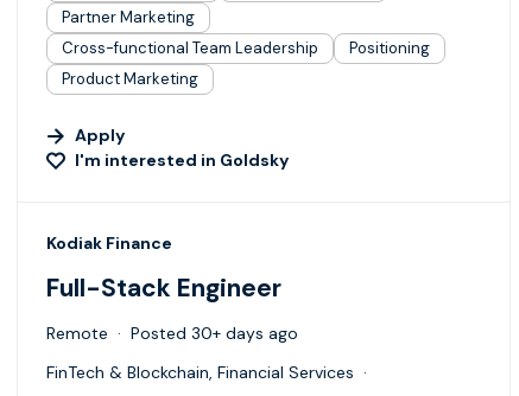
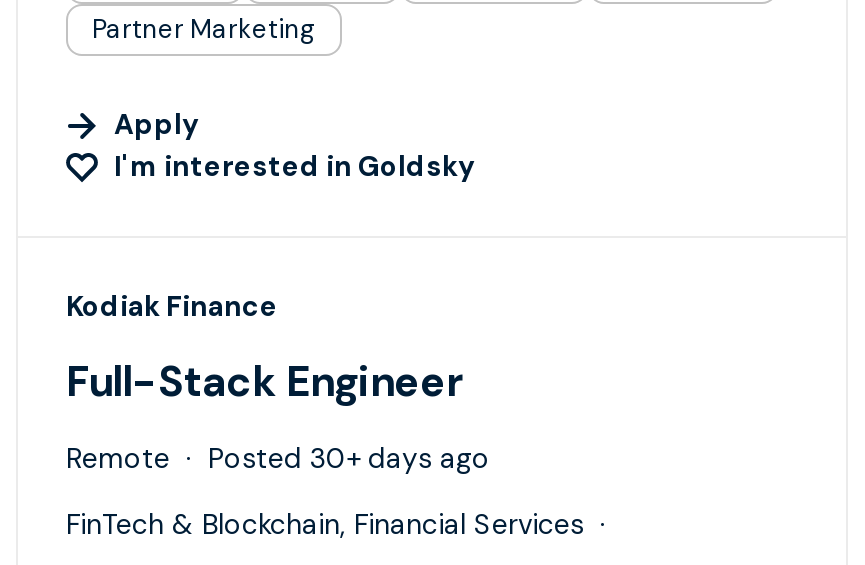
- Cross-functional Team Leadership
- Positioning
- Product Marketing
